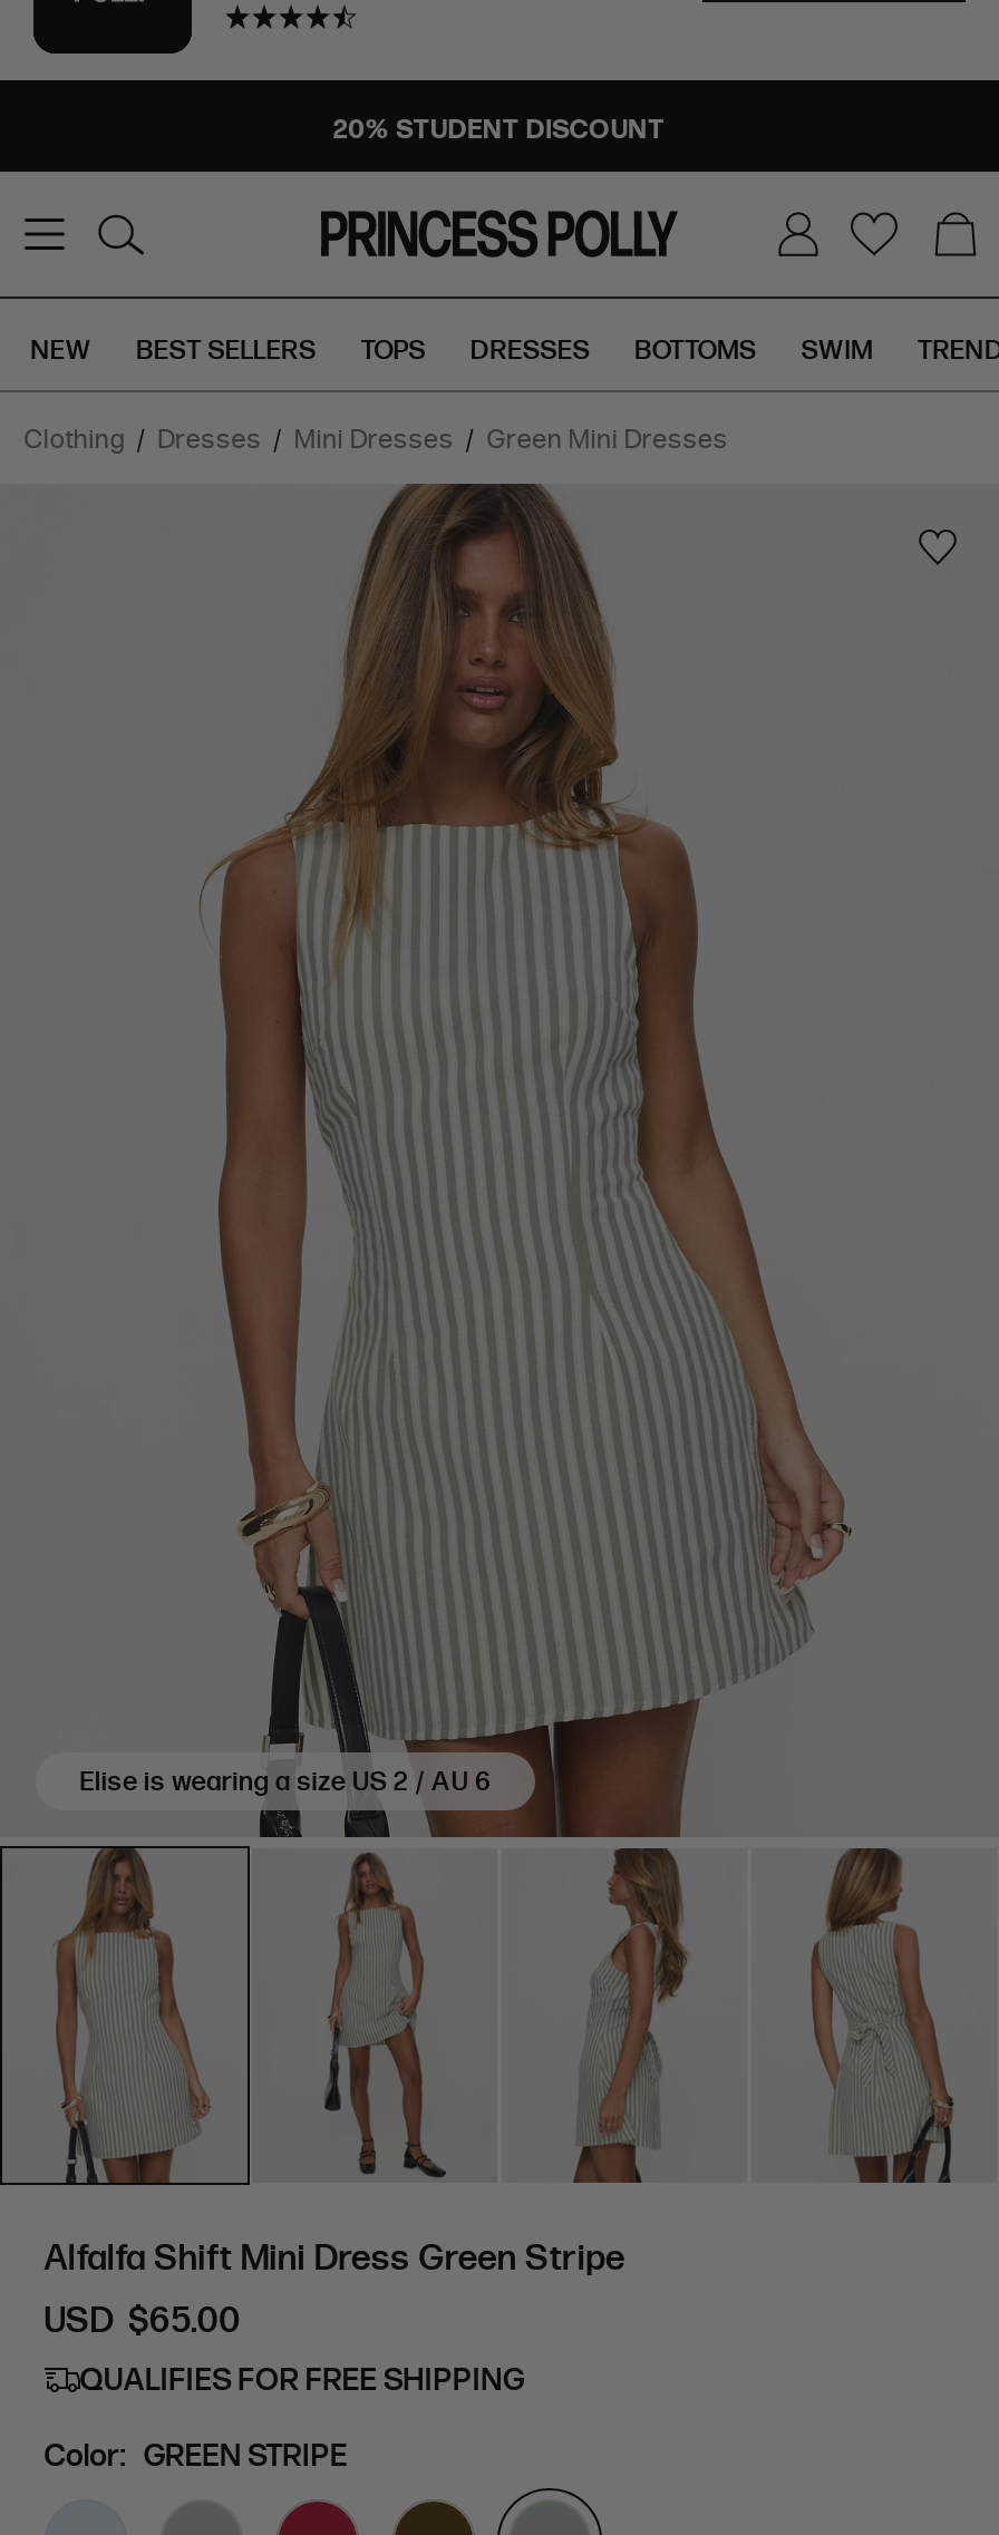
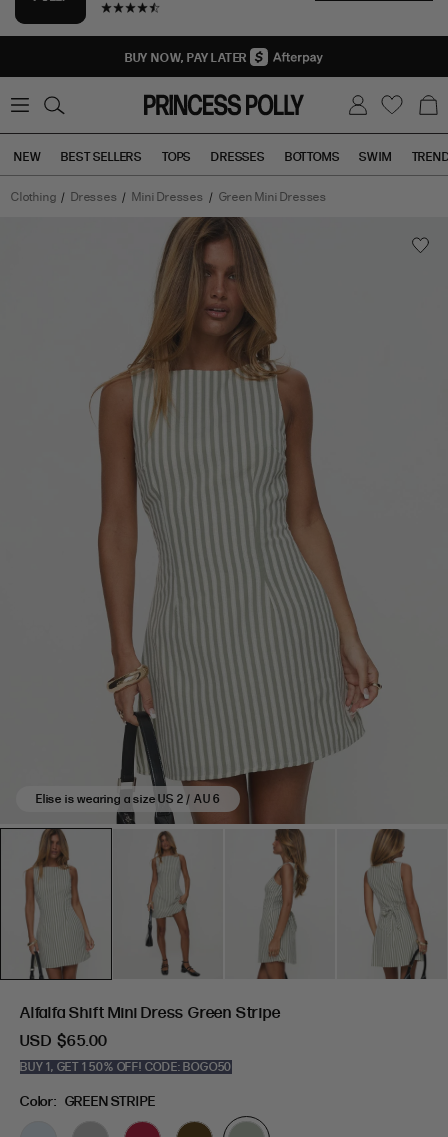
- 20% STUDENT DISCOUNT
+ BUY NOW, PAY LATER

- QUALIFIES FOR FREE SHIPPING
+ BUY 1, GET 1 50% OFF! CODE: BOGO50
